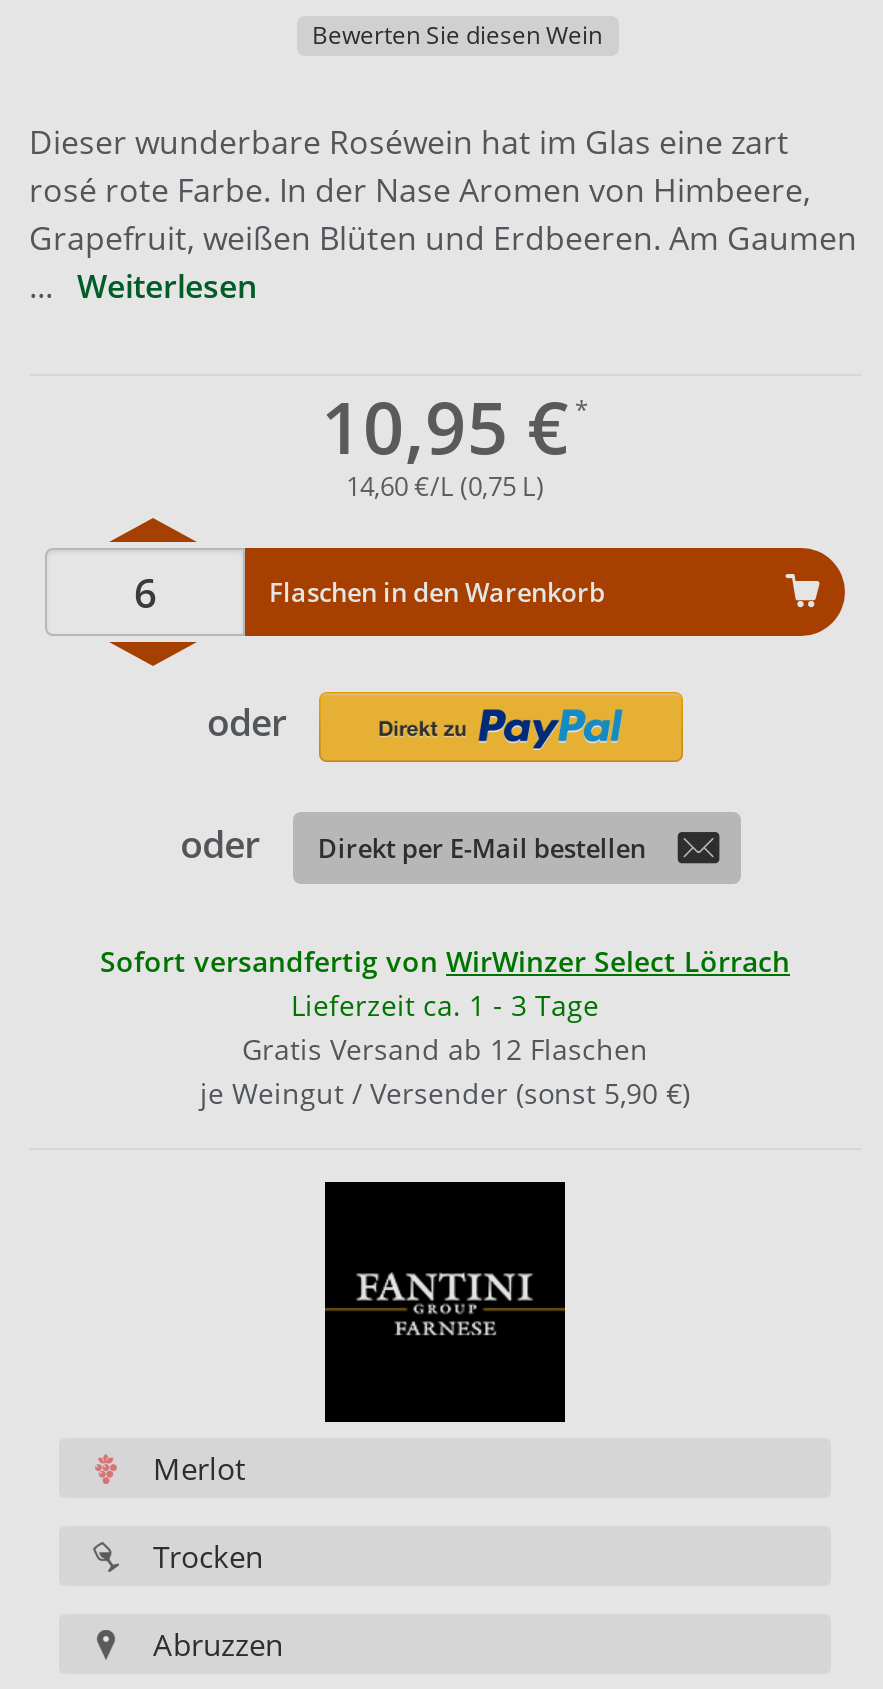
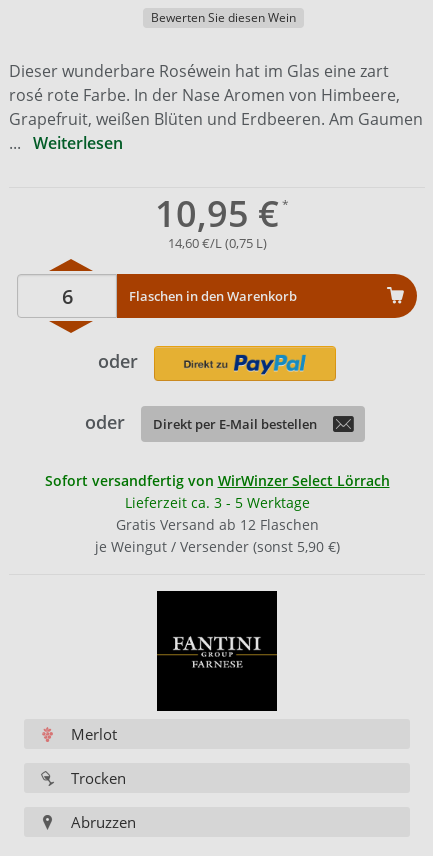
- Lieferzeit ca. 1 - 3 Tage
+ Lieferzeit ca. 3 - 5 Werktage
